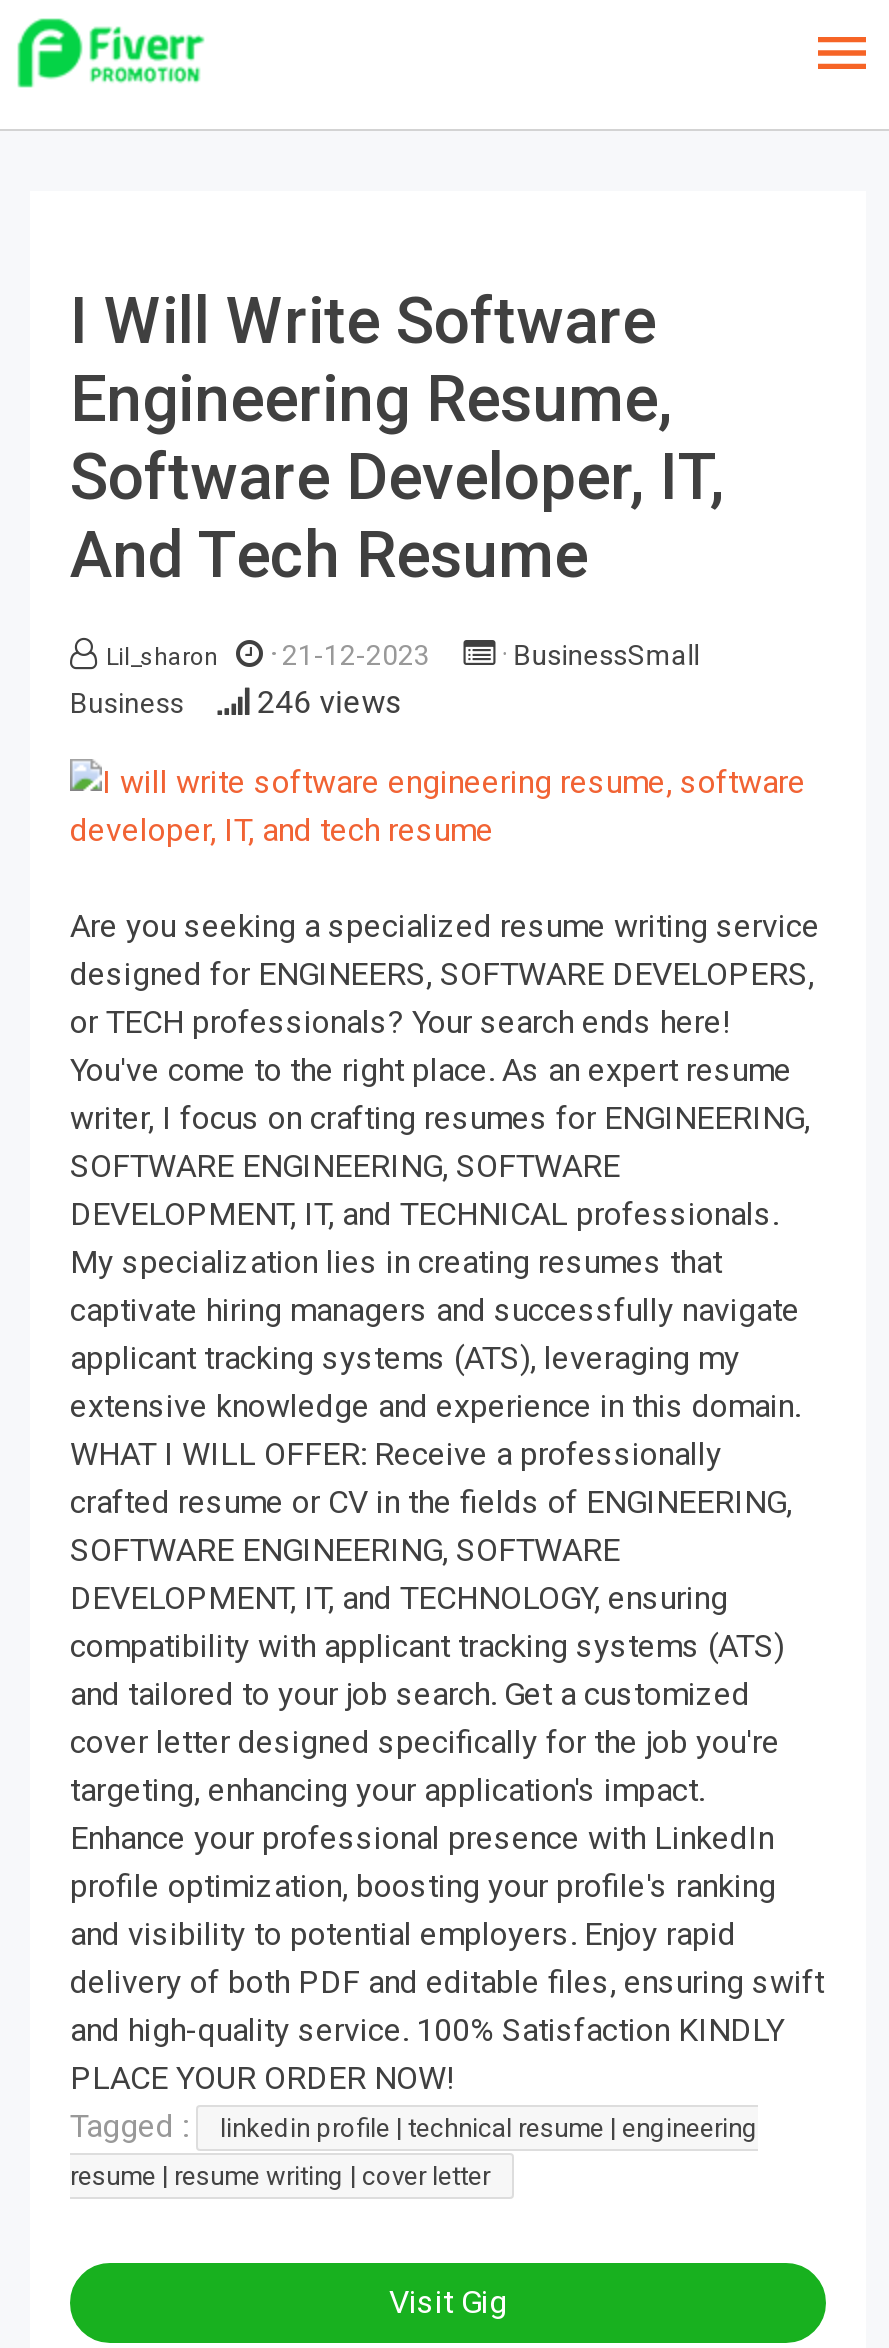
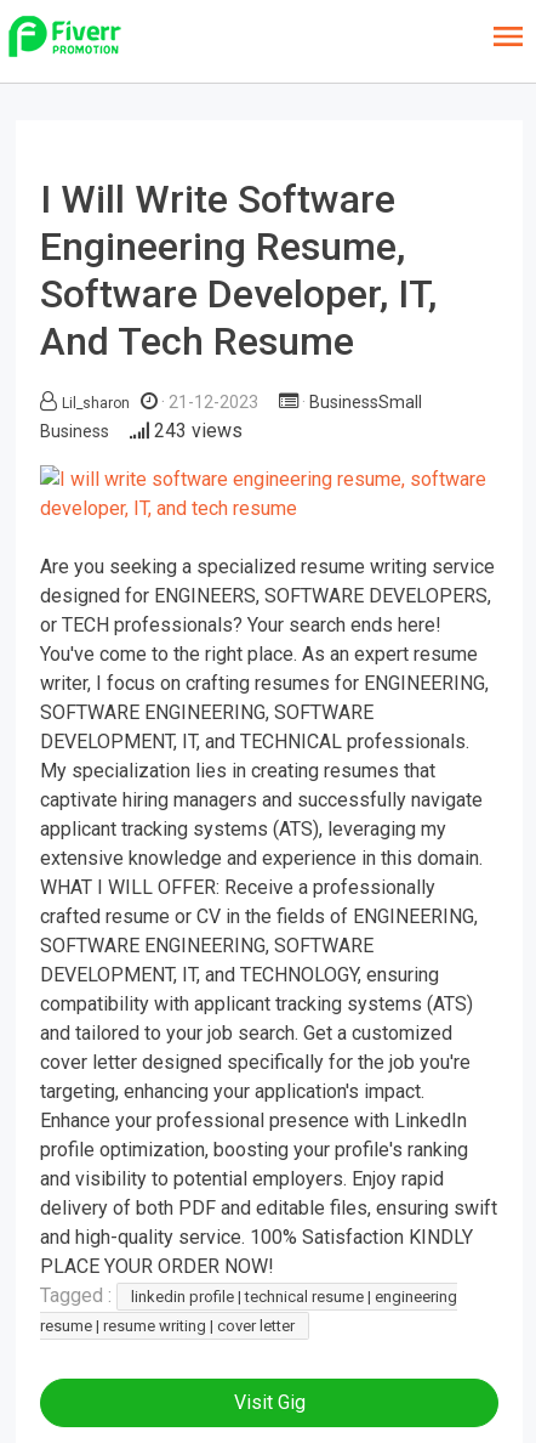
- 246 views
+ 243 views
